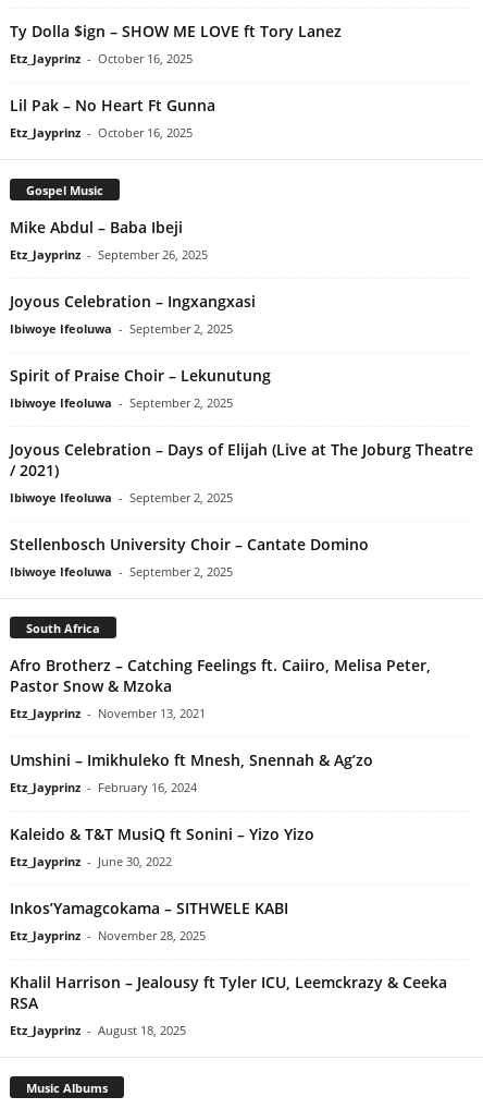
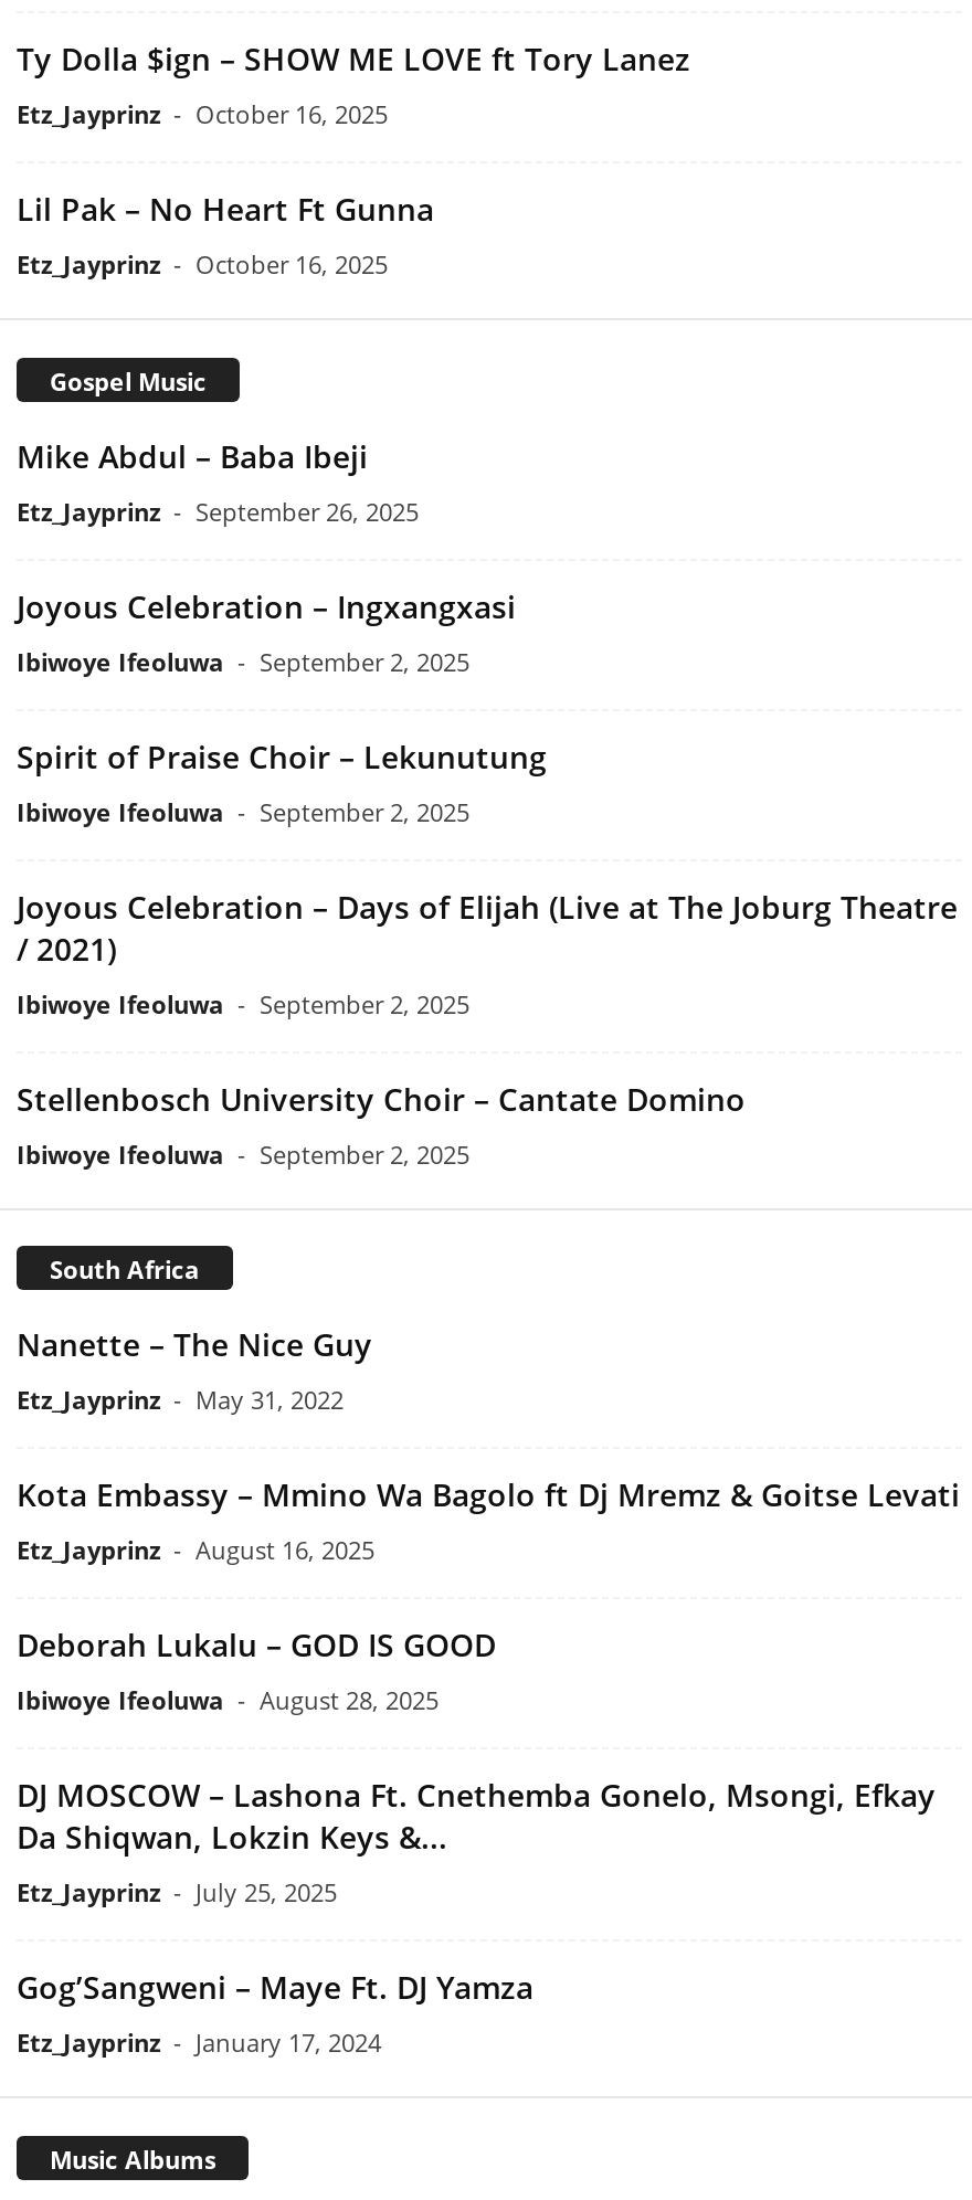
- Afro Brotherz – Catching Feelings ft. Caiiro, Melisa Peter,
- Pastor Snow & Mzoka
- Etz_Jayprinz - November 13, 2021
+ Nanette – The Nice Guy
+ Etz_Jayprinz - May 31, 2022

- Umshini – Imikhuleko ft Mnesh, Snennah & Ag’zo
- Etz_Jayprinz - February 16, 2024
+ Kota Embassy – Mmino Wa Bagolo ft Dj Mremz & Goitse Levati
+ Etz_Jayprinz - August 16, 2025

- Kaleido & T&T MusiQ ft Sonini – Yizo Yizo
- Etz_Jayprinz - June 30, 2022
+ Deborah Lukalu – GOD IS GOOD
+ Ibiwoye Ifeoluwa - August 28, 2025

- Inkos’Yamagcokama – SITHWELE KABI
- Etz_Jayprinz - November 28, 2025
+ DJ MOSCOW – Lashona Ft. Cnethemba Gonelo, Msongi, Efkay
+ Da Shiqwan, Lokzin Keys &...
+ Etz_Jayprinz - July 25, 2025

- Khalil Harrison – Jealousy ft Tyler ICU, Leemckrazy & Ceeka
- RSA
- Etz_Jayprinz - August 18, 2025
+ Gog’Sangweni – Maye Ft. DJ Yamza
+ Etz_Jayprinz - January 17, 2024
